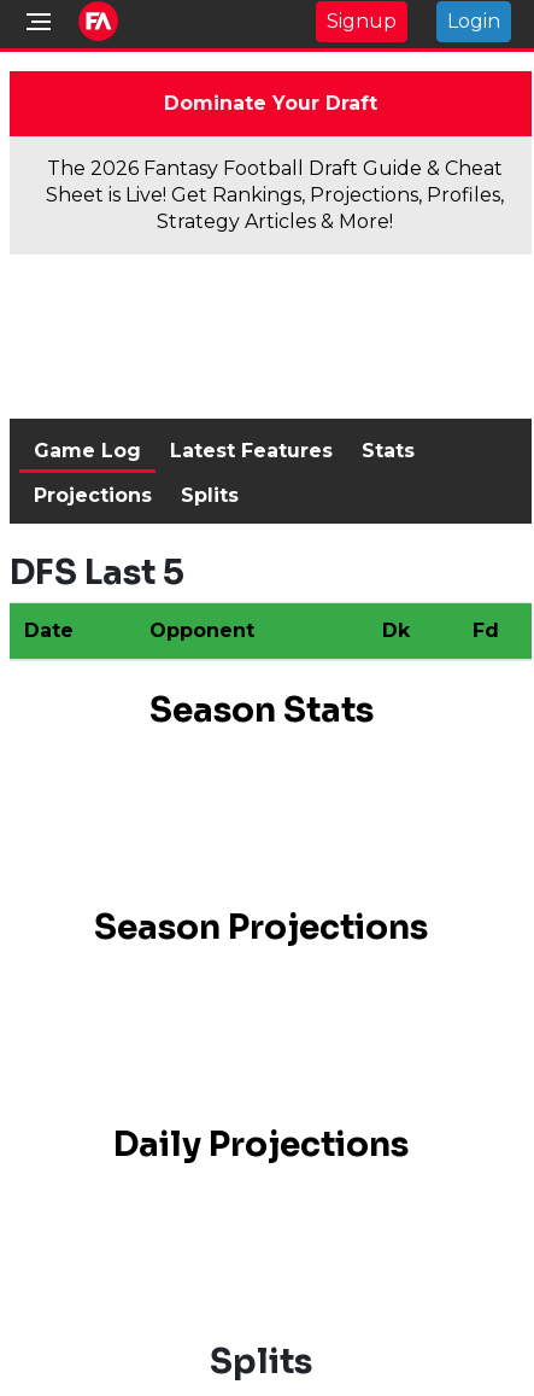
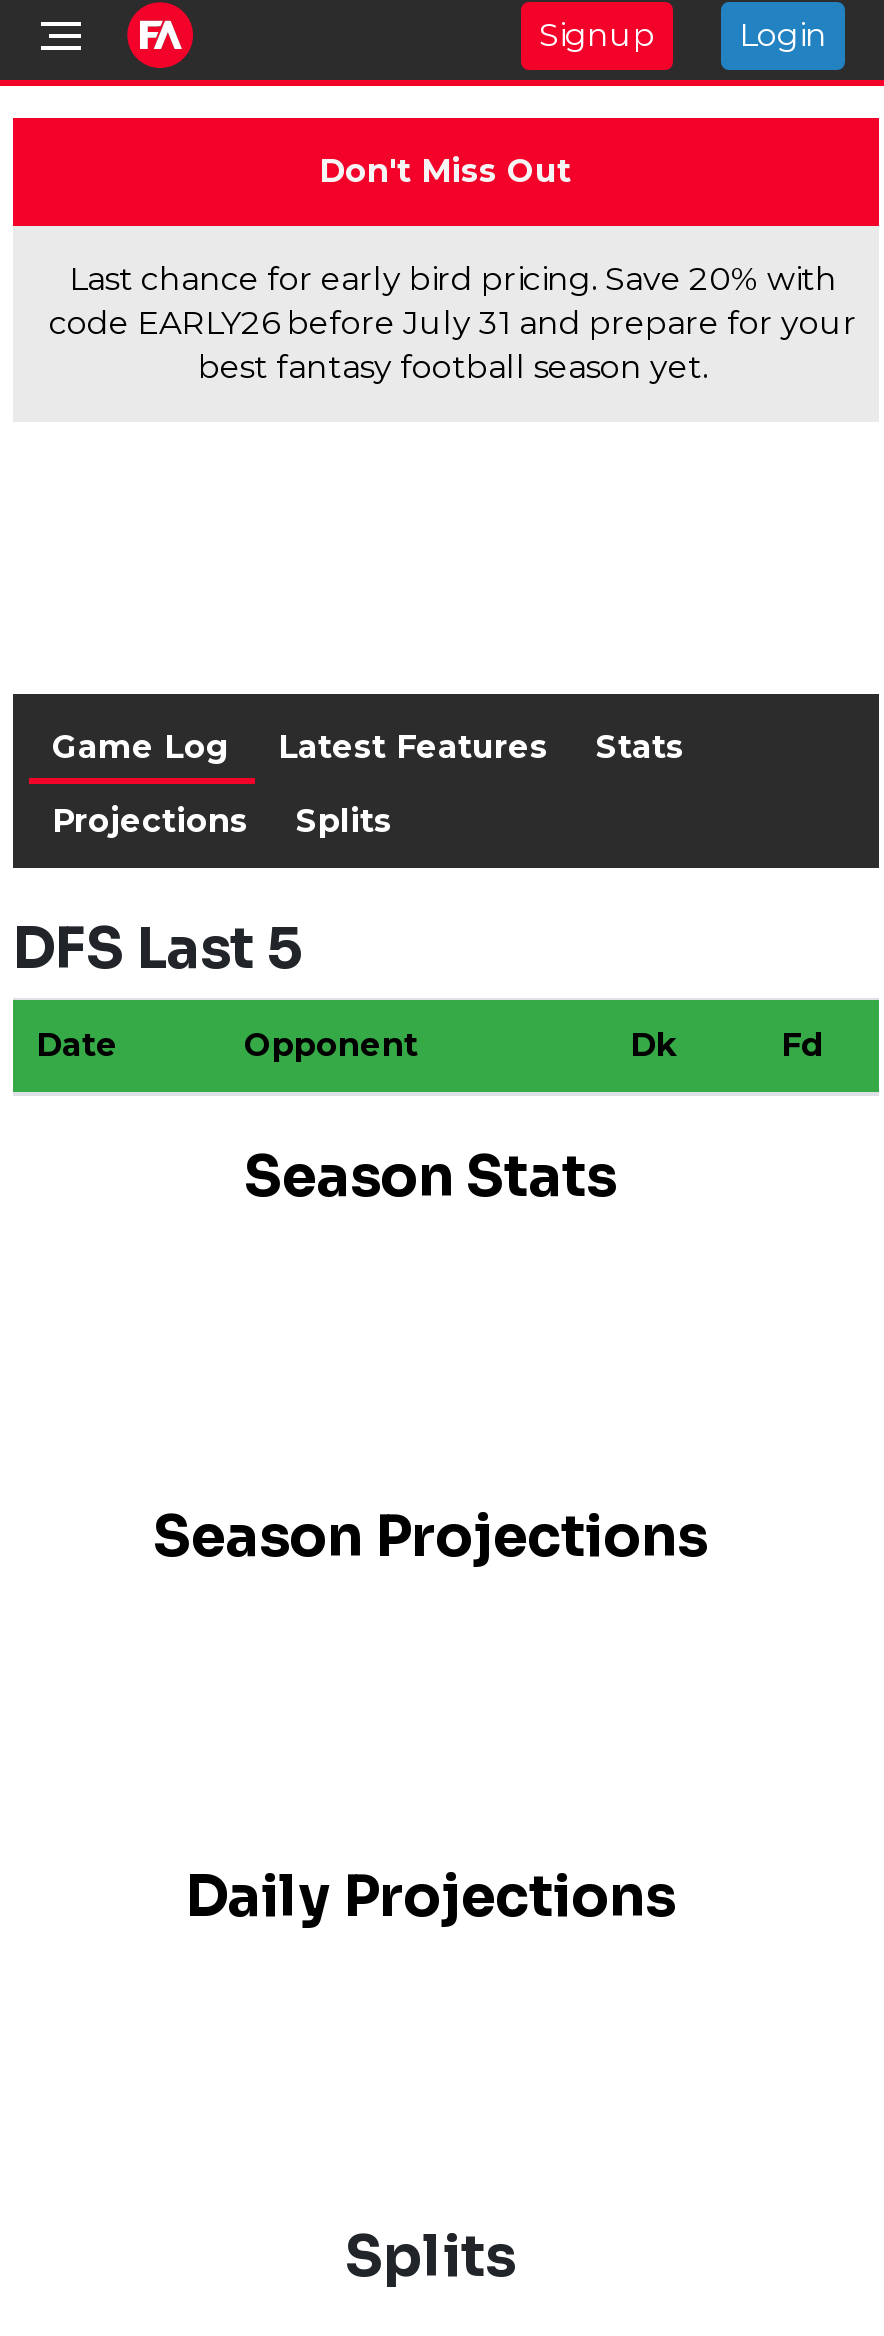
- Dominate Your Draft
+ Don't Miss Out

- The 2026 Fantasy Football Draft Guide & Cheat
- Sheet is Live! Get Rankings, Projections, Profiles,
- Strategy Articles & More!
+ Last chance for early bird pricing. Save 20% with
+ code EARLY26 before July 31 and prepare for your
+ best fantasy football season yet.
